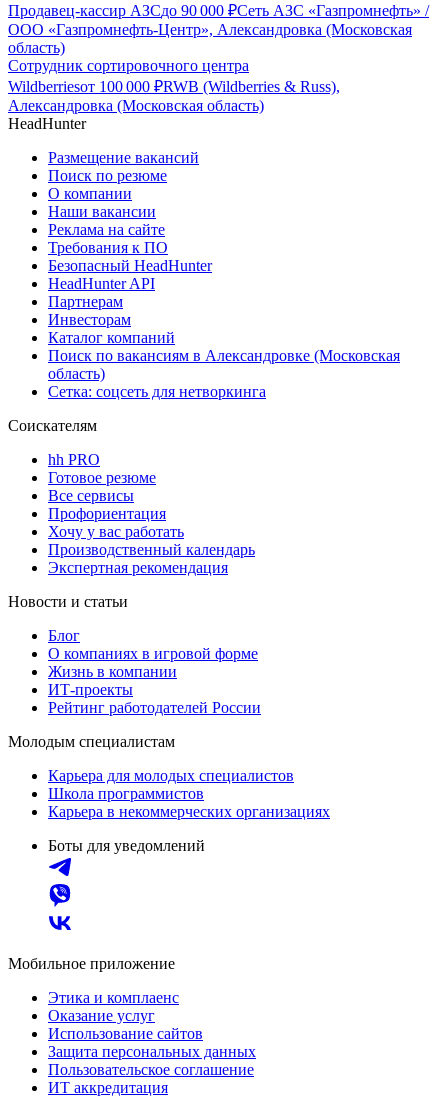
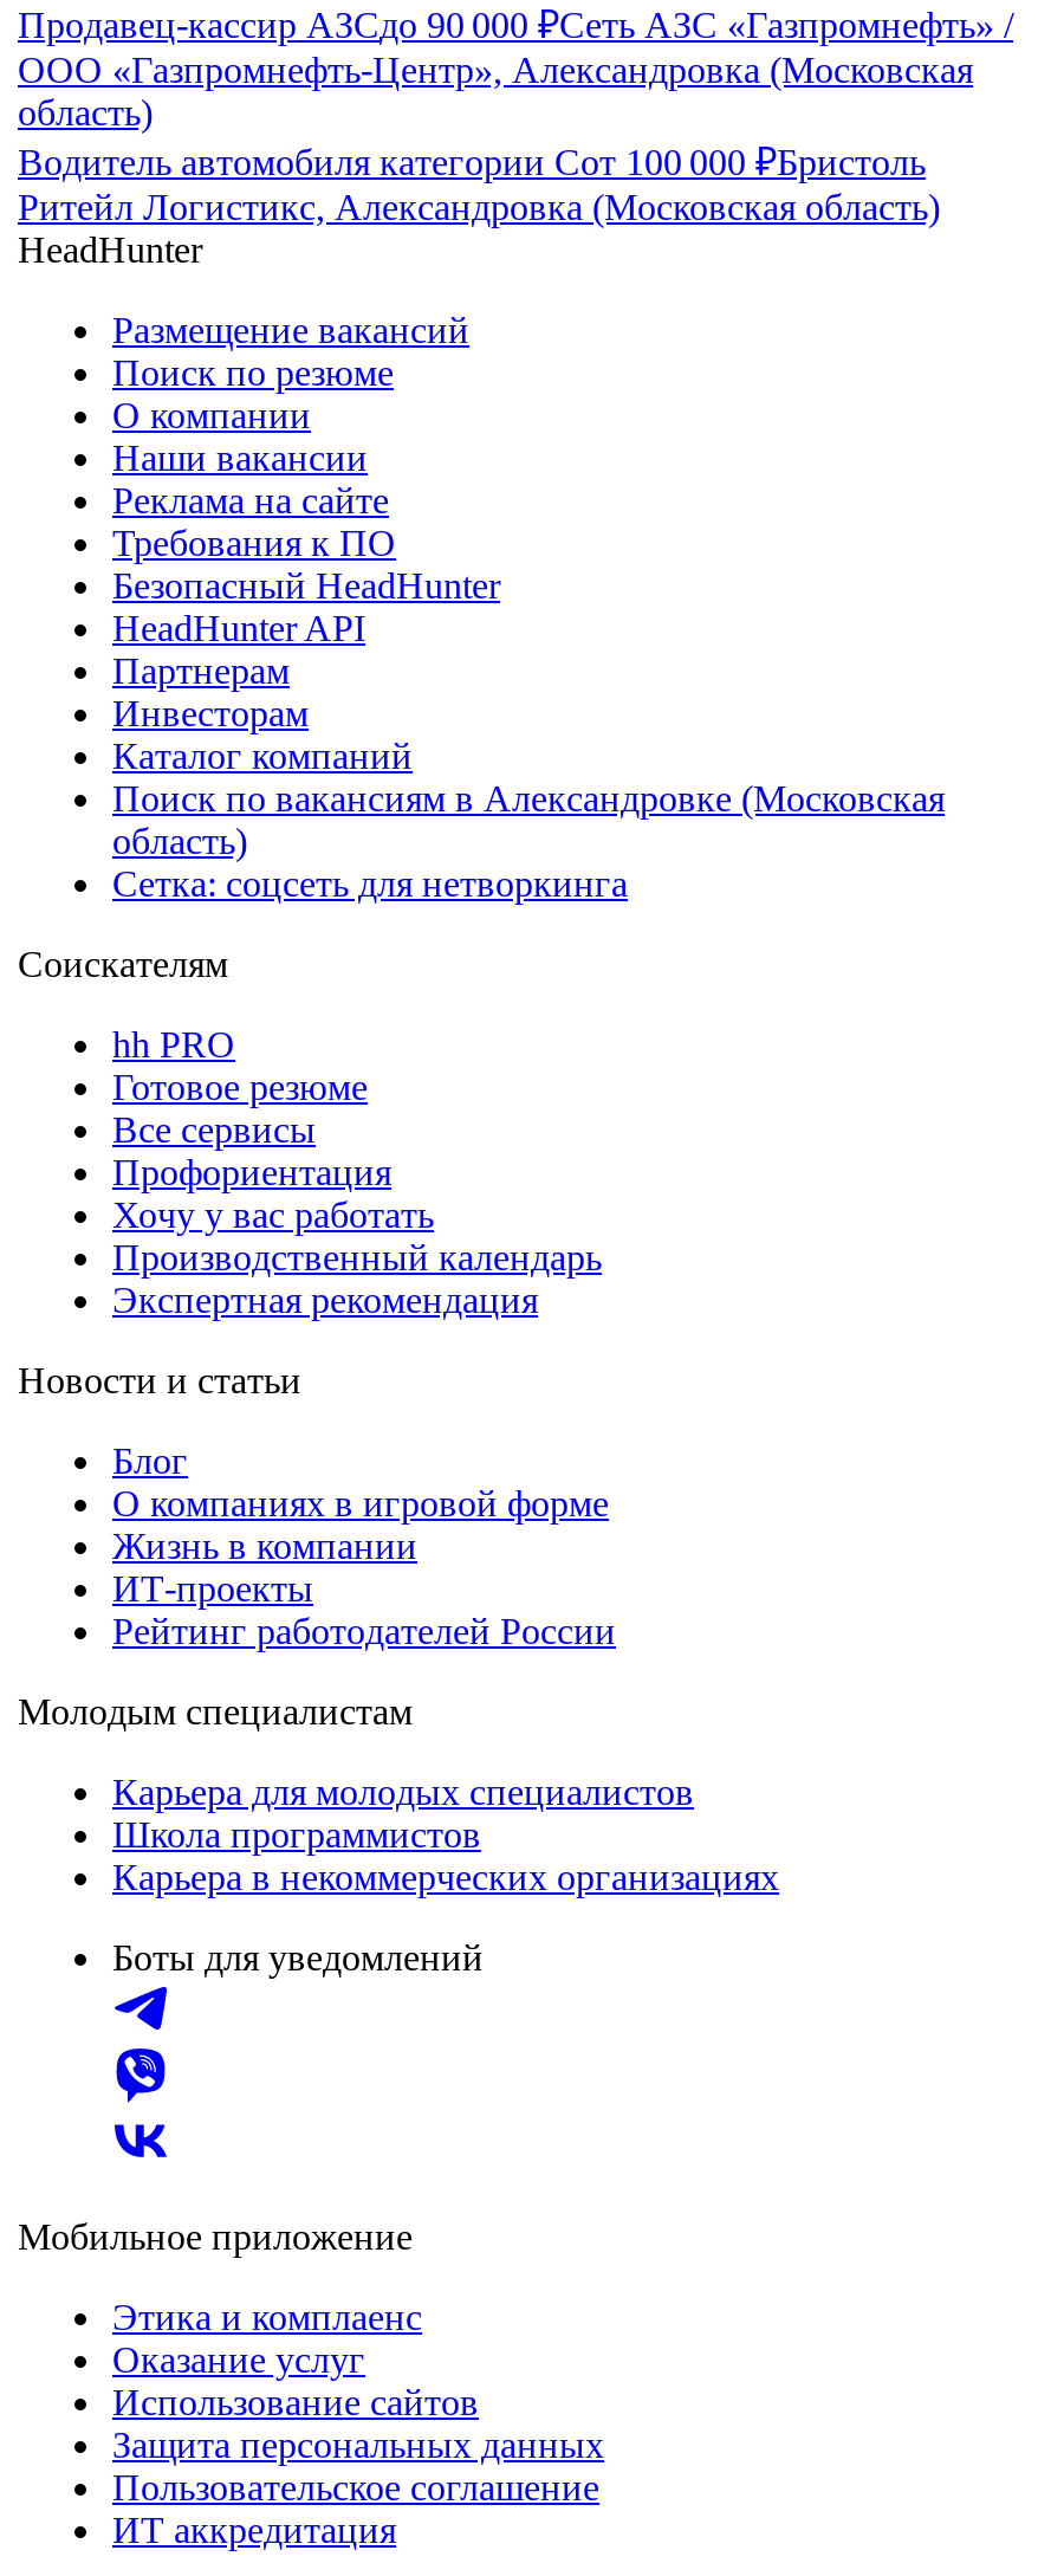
- Сотрудник сортировочного центра
- Wildberriesот 100 000 ₽RWB (Wildberries & Russ),
- Александровка (Московская область)
+ Водитель автомобиля категории Сот 100 000 ₽Бристоль
+ Ритейл Логистикс, Александровка (Московская область)
